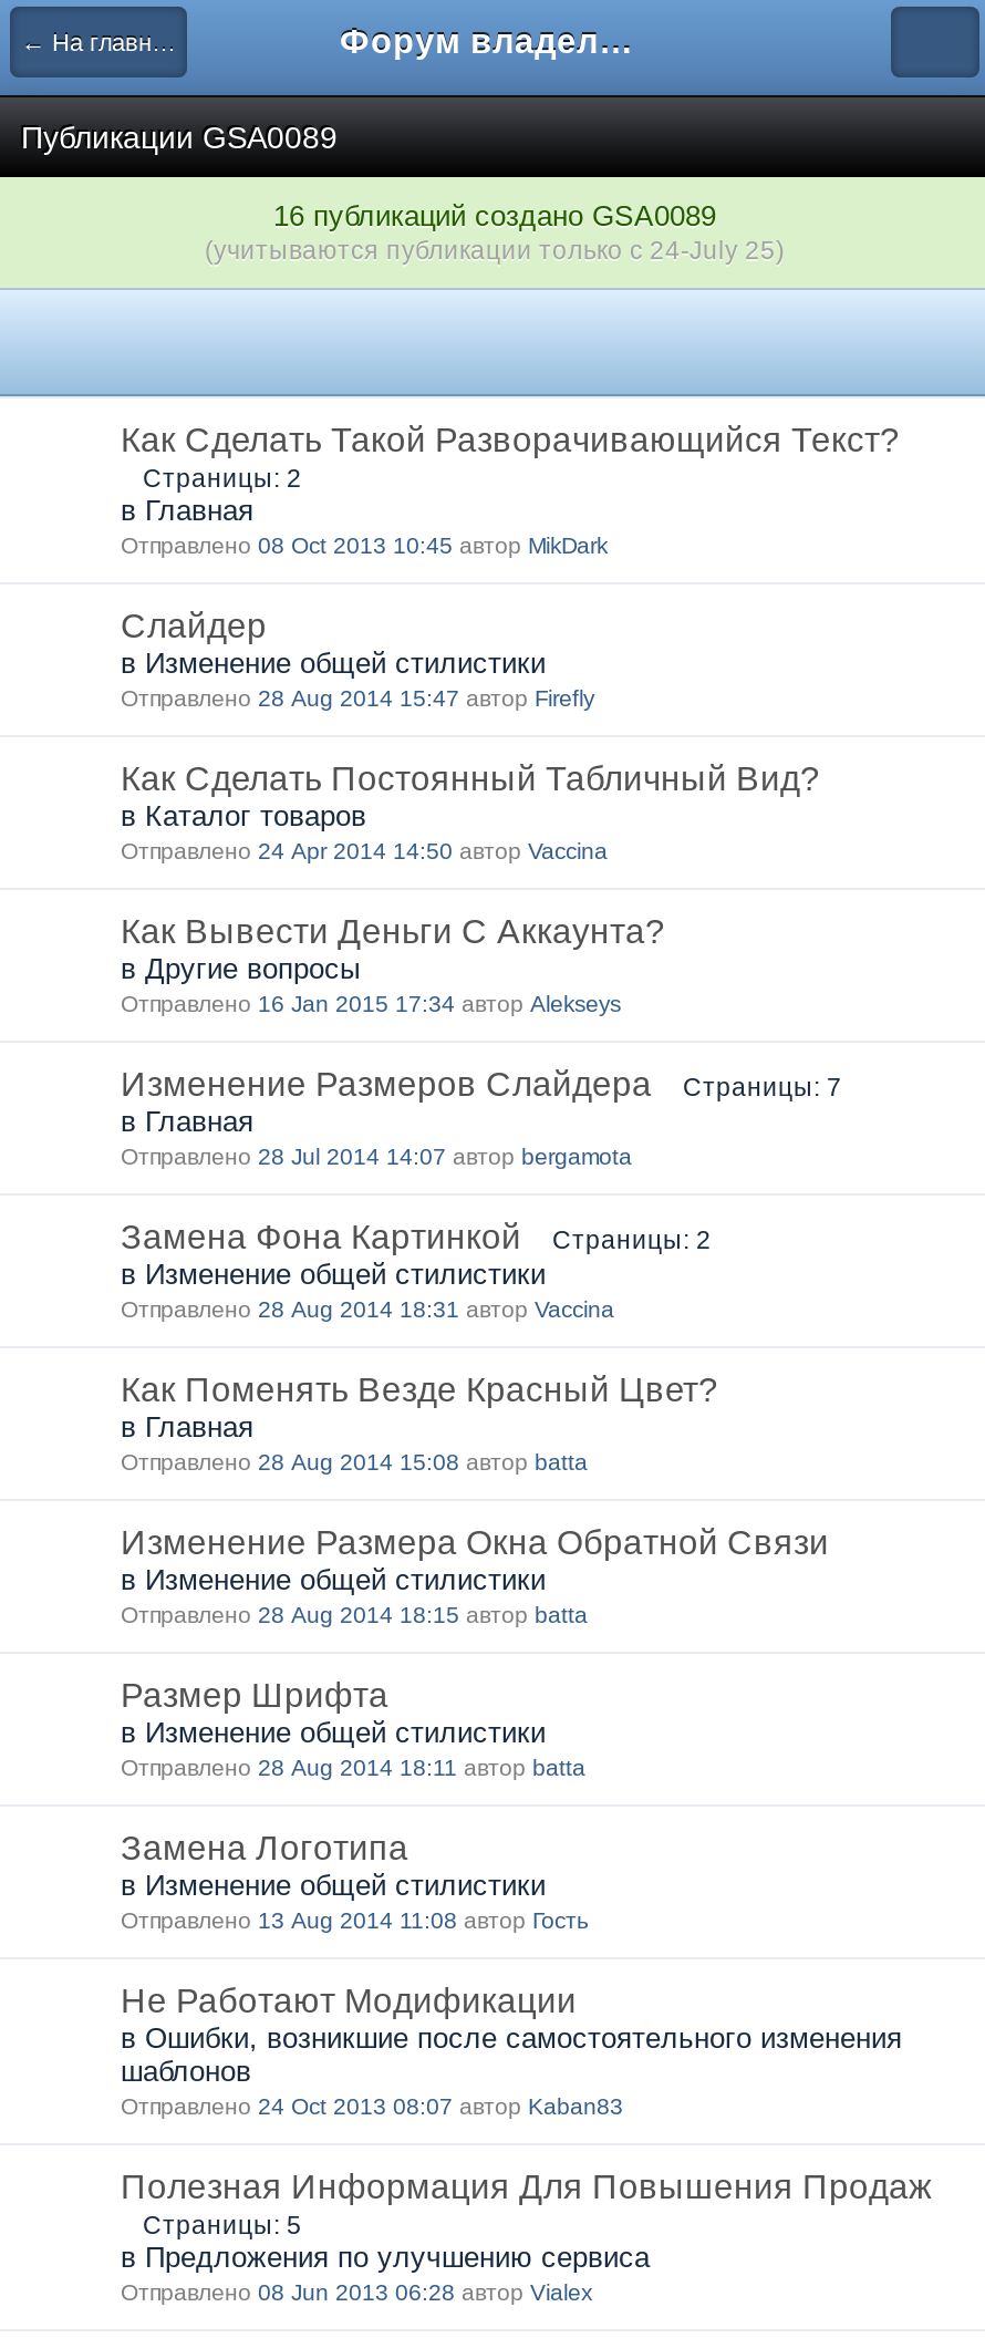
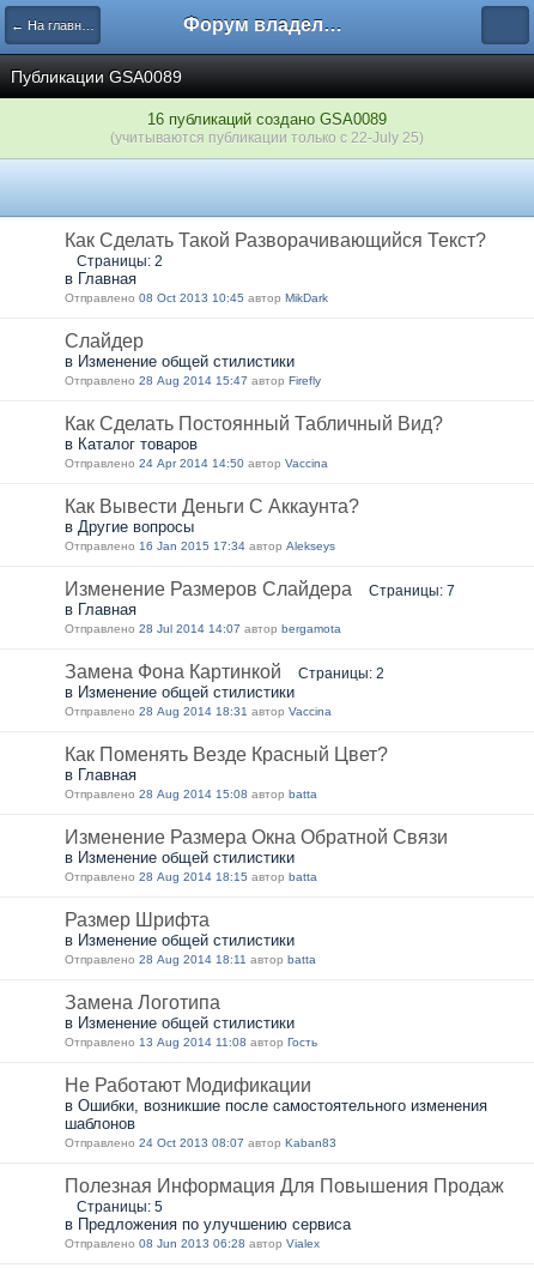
- (учитываются публикации только с 24-July 25)
+ (учитываются публикации только с 22-July 25)
